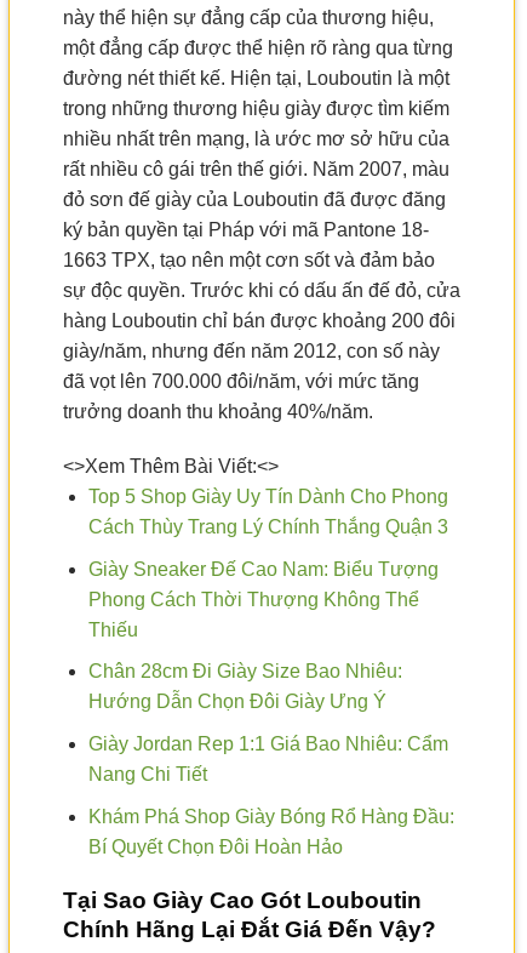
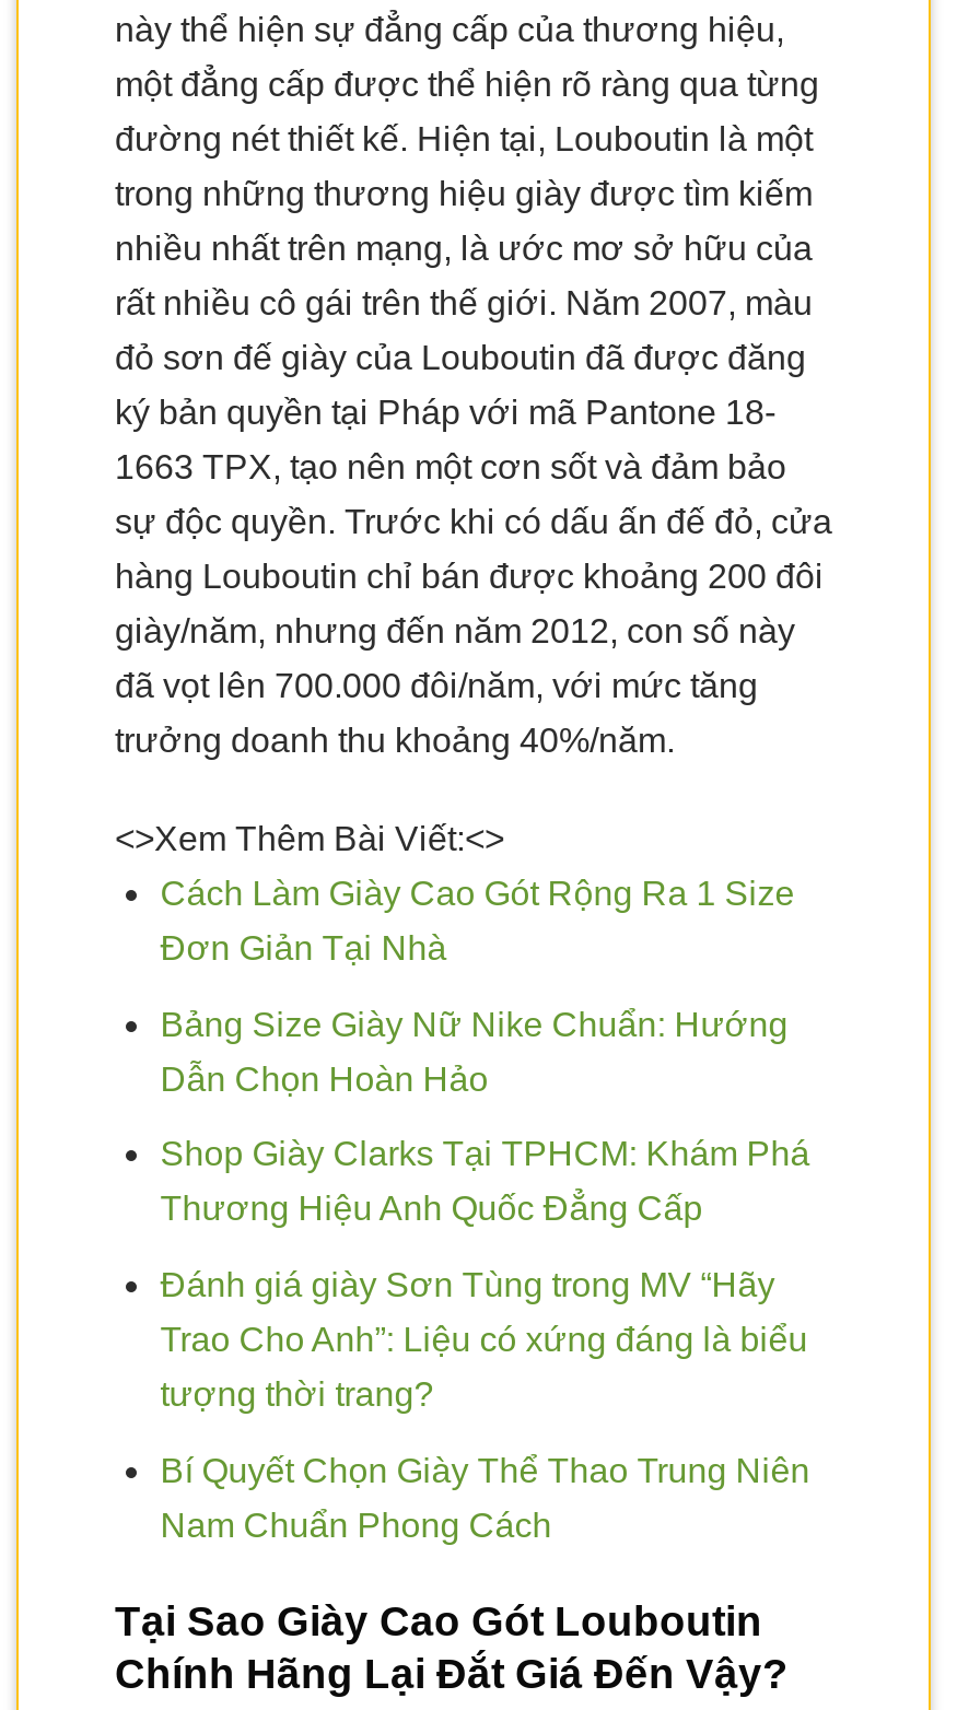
- Top 5 Shop Giày Uy Tín Dành Cho Phong
+ Cách Làm Giày Cao Gót Rộng Ra 1 Size

- Cách Thùy Trang Lý Chính Thắng Quận 3
+ Đơn Giản Tại Nhà

- Giày Sneaker Đế Cao Nam: Biểu Tượng
+ Bảng Size Giày Nữ Nike Chuẩn: Hướng

- Phong Cách Thời Thượng Không Thể
+ Dẫn Chọn Hoàn Hảo

- Thiếu
+ Shop Giày Clarks Tại TPHCM: Khám Phá

- Chân 28cm Đi Giày Size Bao Nhiêu:
+ Thương Hiệu Anh Quốc Đẳng Cấp

- Hướng Dẫn Chọn Đôi Giày Ưng Ý
+ Đánh giá giày Sơn Tùng trong MV “Hãy

- Giày Jordan Rep 1:1 Giá Bao Nhiêu: Cẩm
+ Trao Cho Anh”: Liệu có xứng đáng là biểu

- Nang Chi Tiết
+ tượng thời trang?

- Khám Phá Shop Giày Bóng Rổ Hàng Đầu:
+ Bí Quyết Chọn Giày Thể Thao Trung Niên

- Bí Quyết Chọn Đôi Hoàn Hảo
+ Nam Chuẩn Phong Cách
